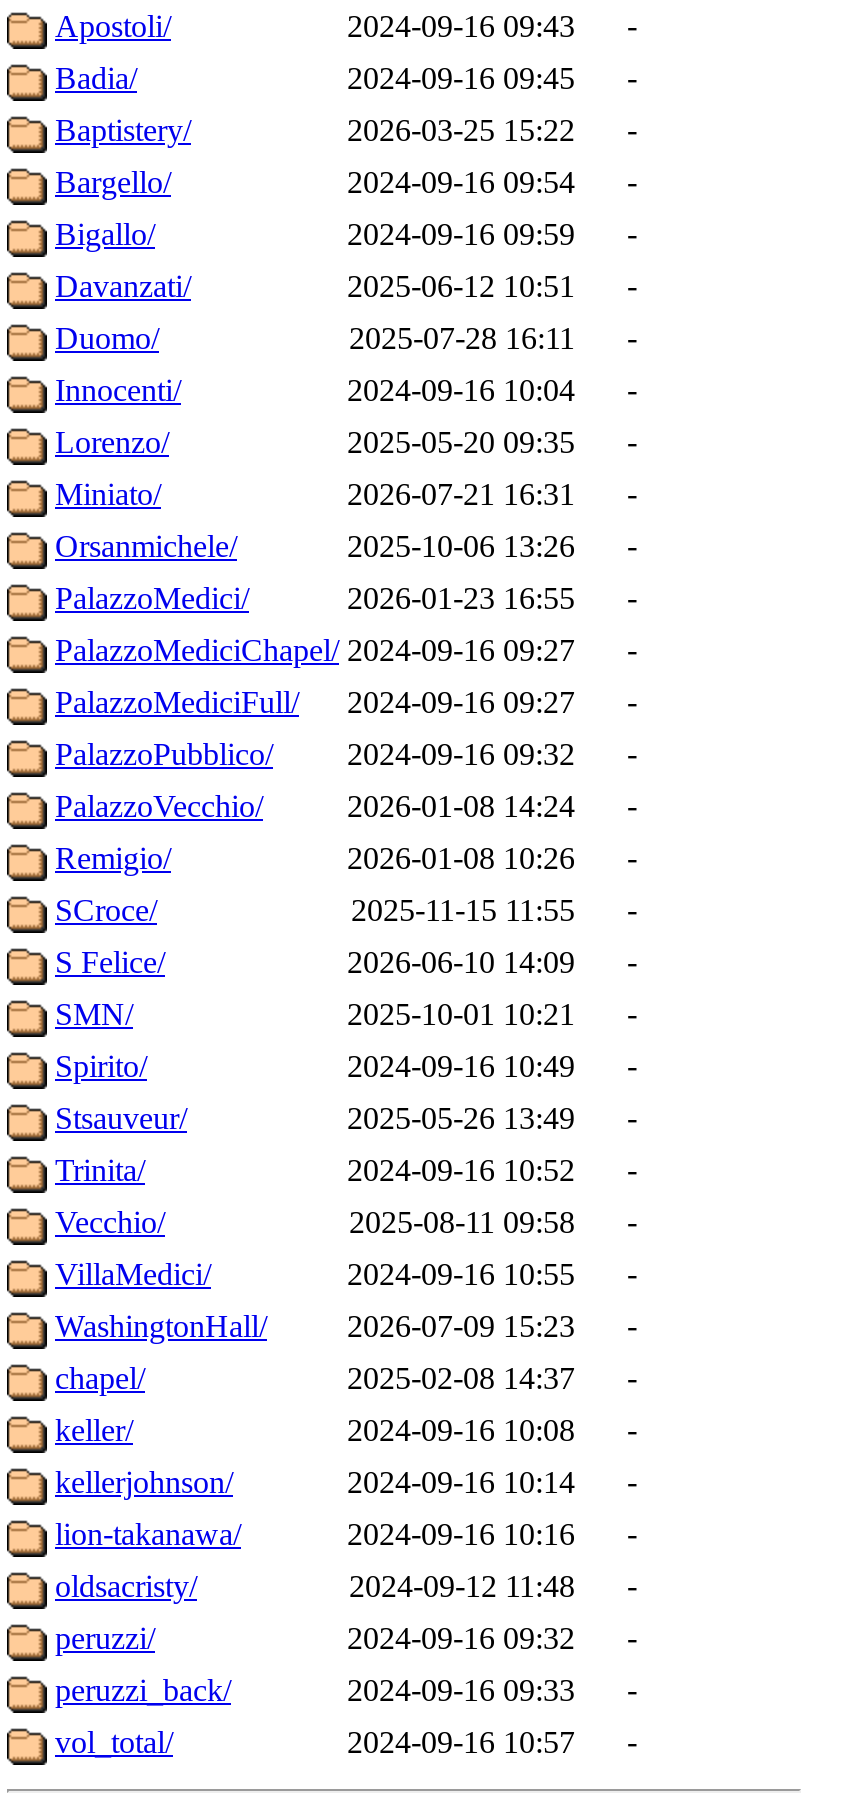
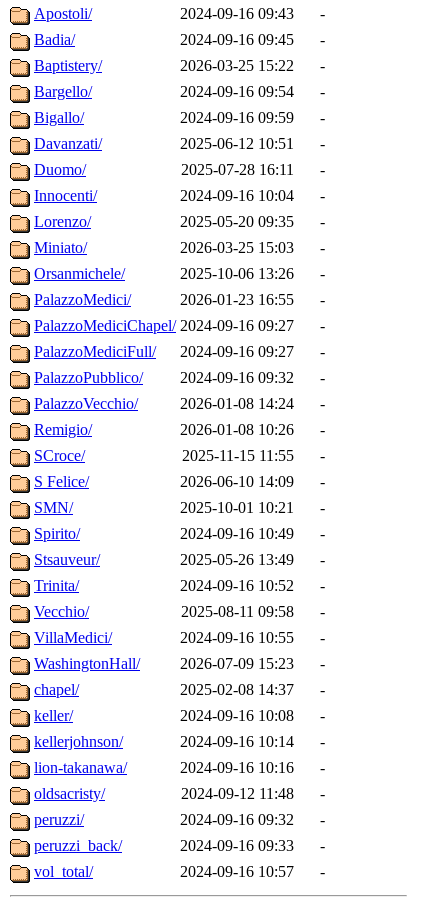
- 2026-07-21 16:31
+ 2026-03-25 15:03
